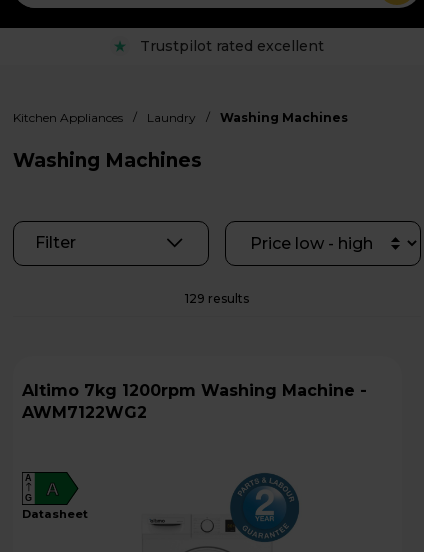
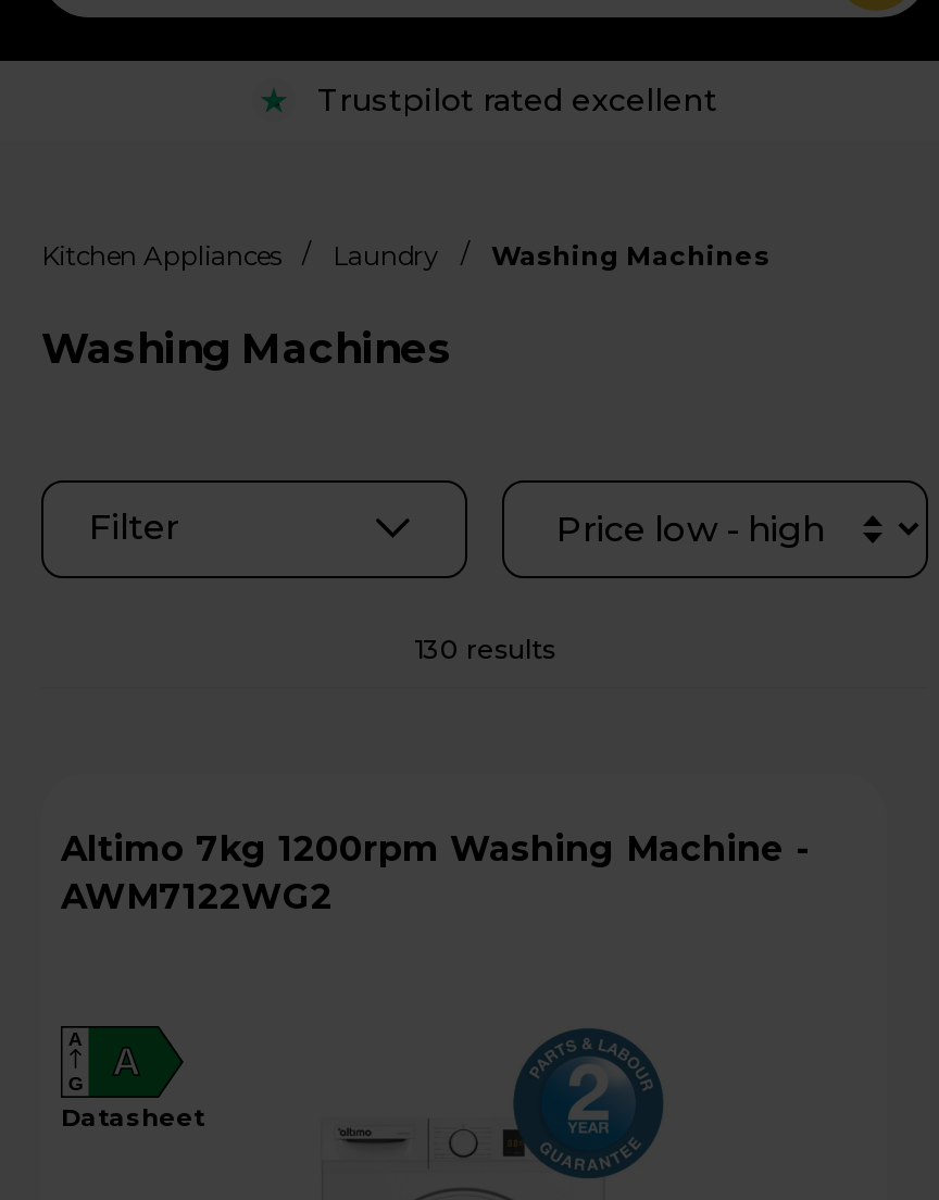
- 129 results
+ 130 results
